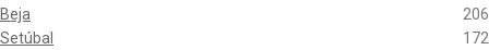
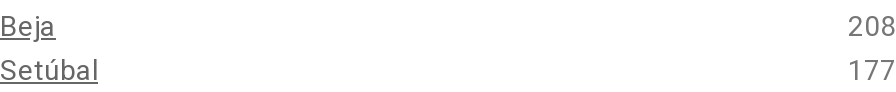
- 206
+ 208

- 172
+ 177
